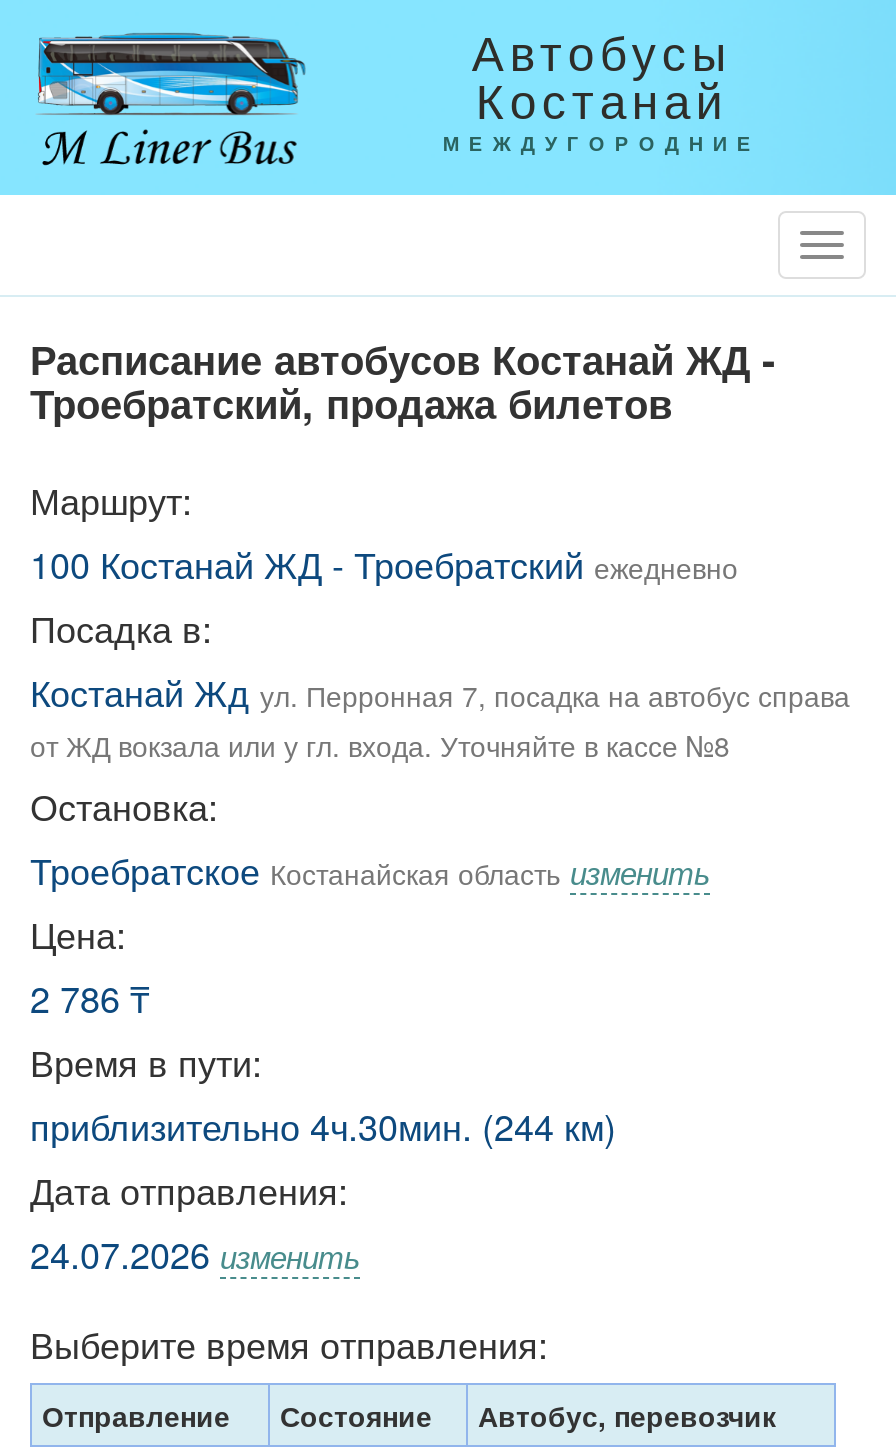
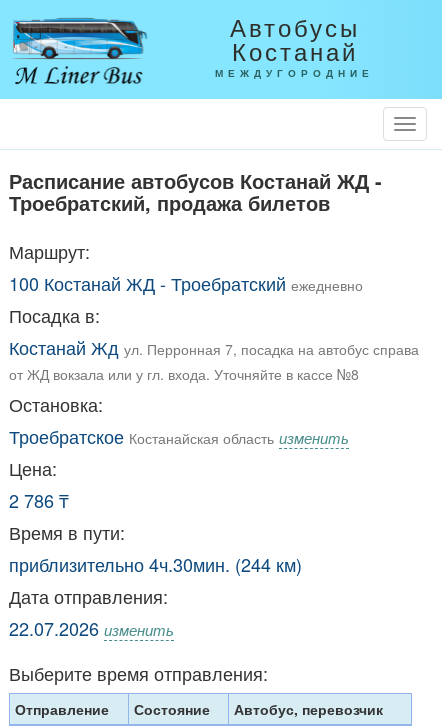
- 24.07.2026 изменить
+ 22.07.2026 изменить
